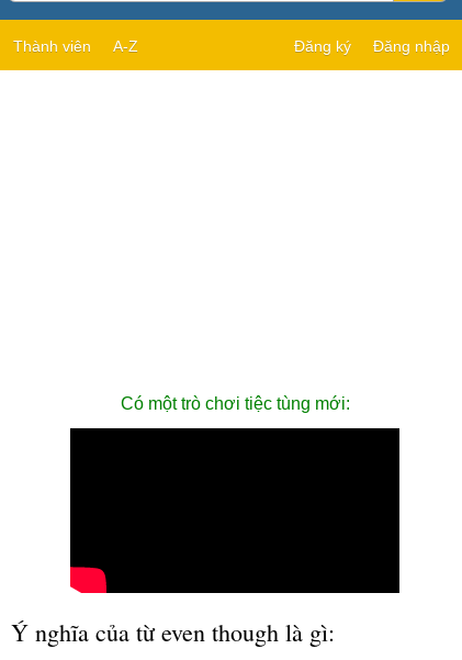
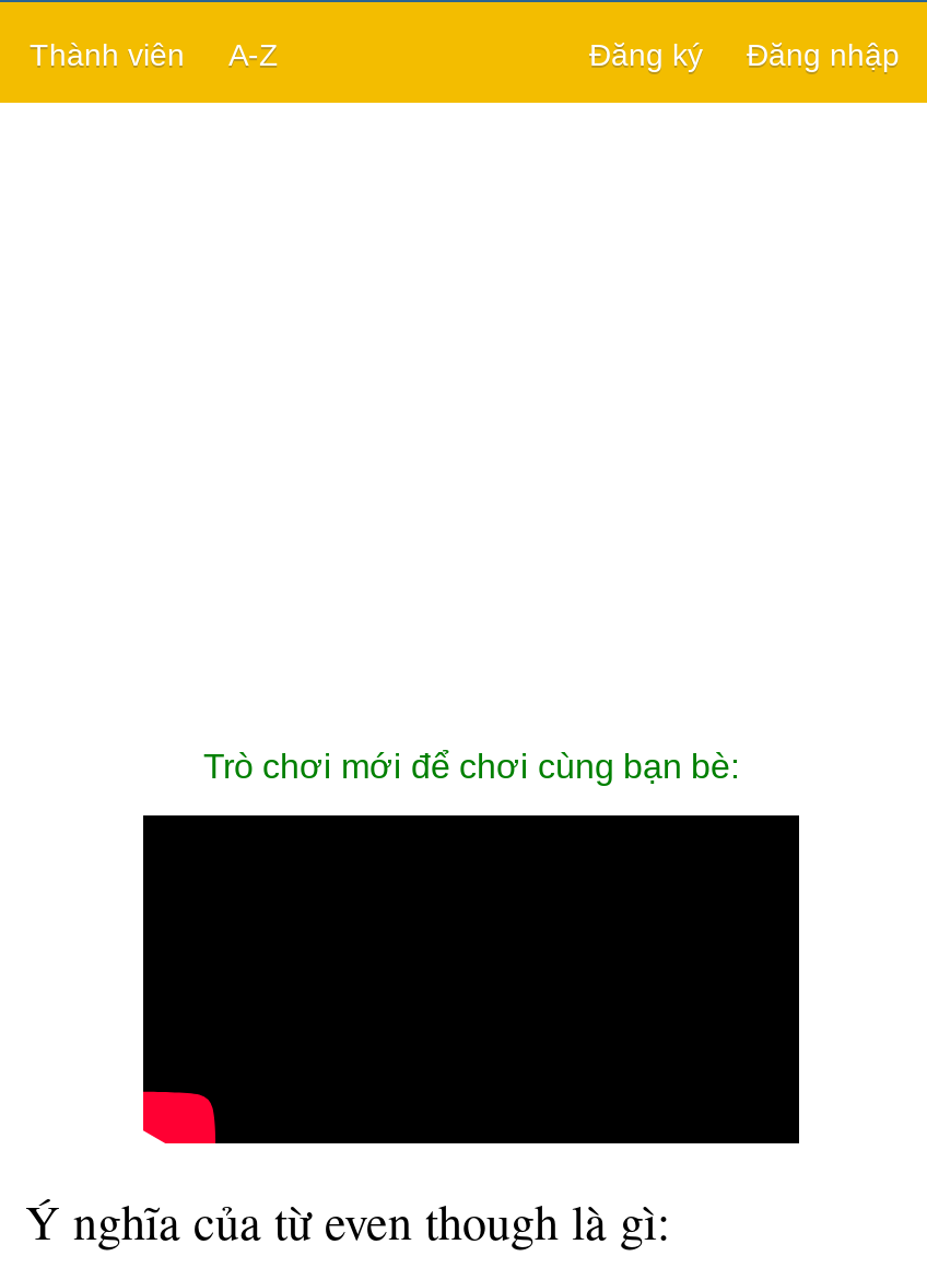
- Có một trò chơi tiệc tùng mới:
+ Trò chơi mới để chơi cùng bạn bè:
